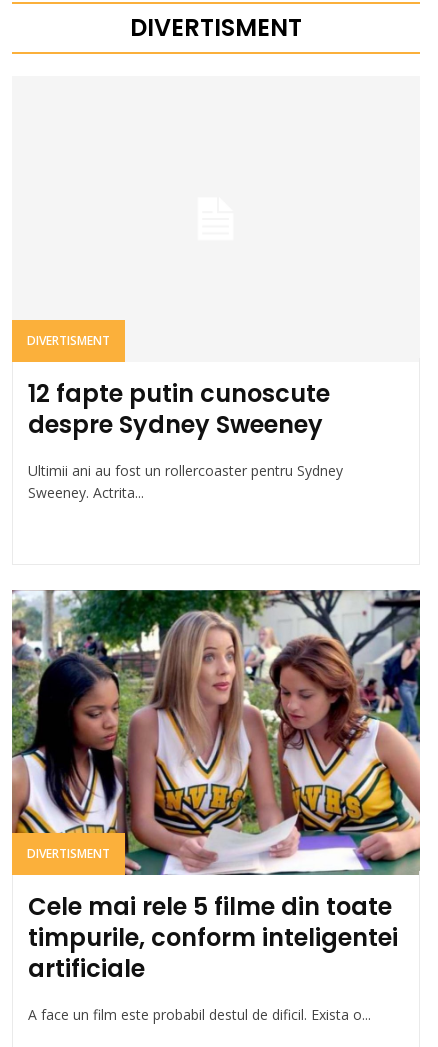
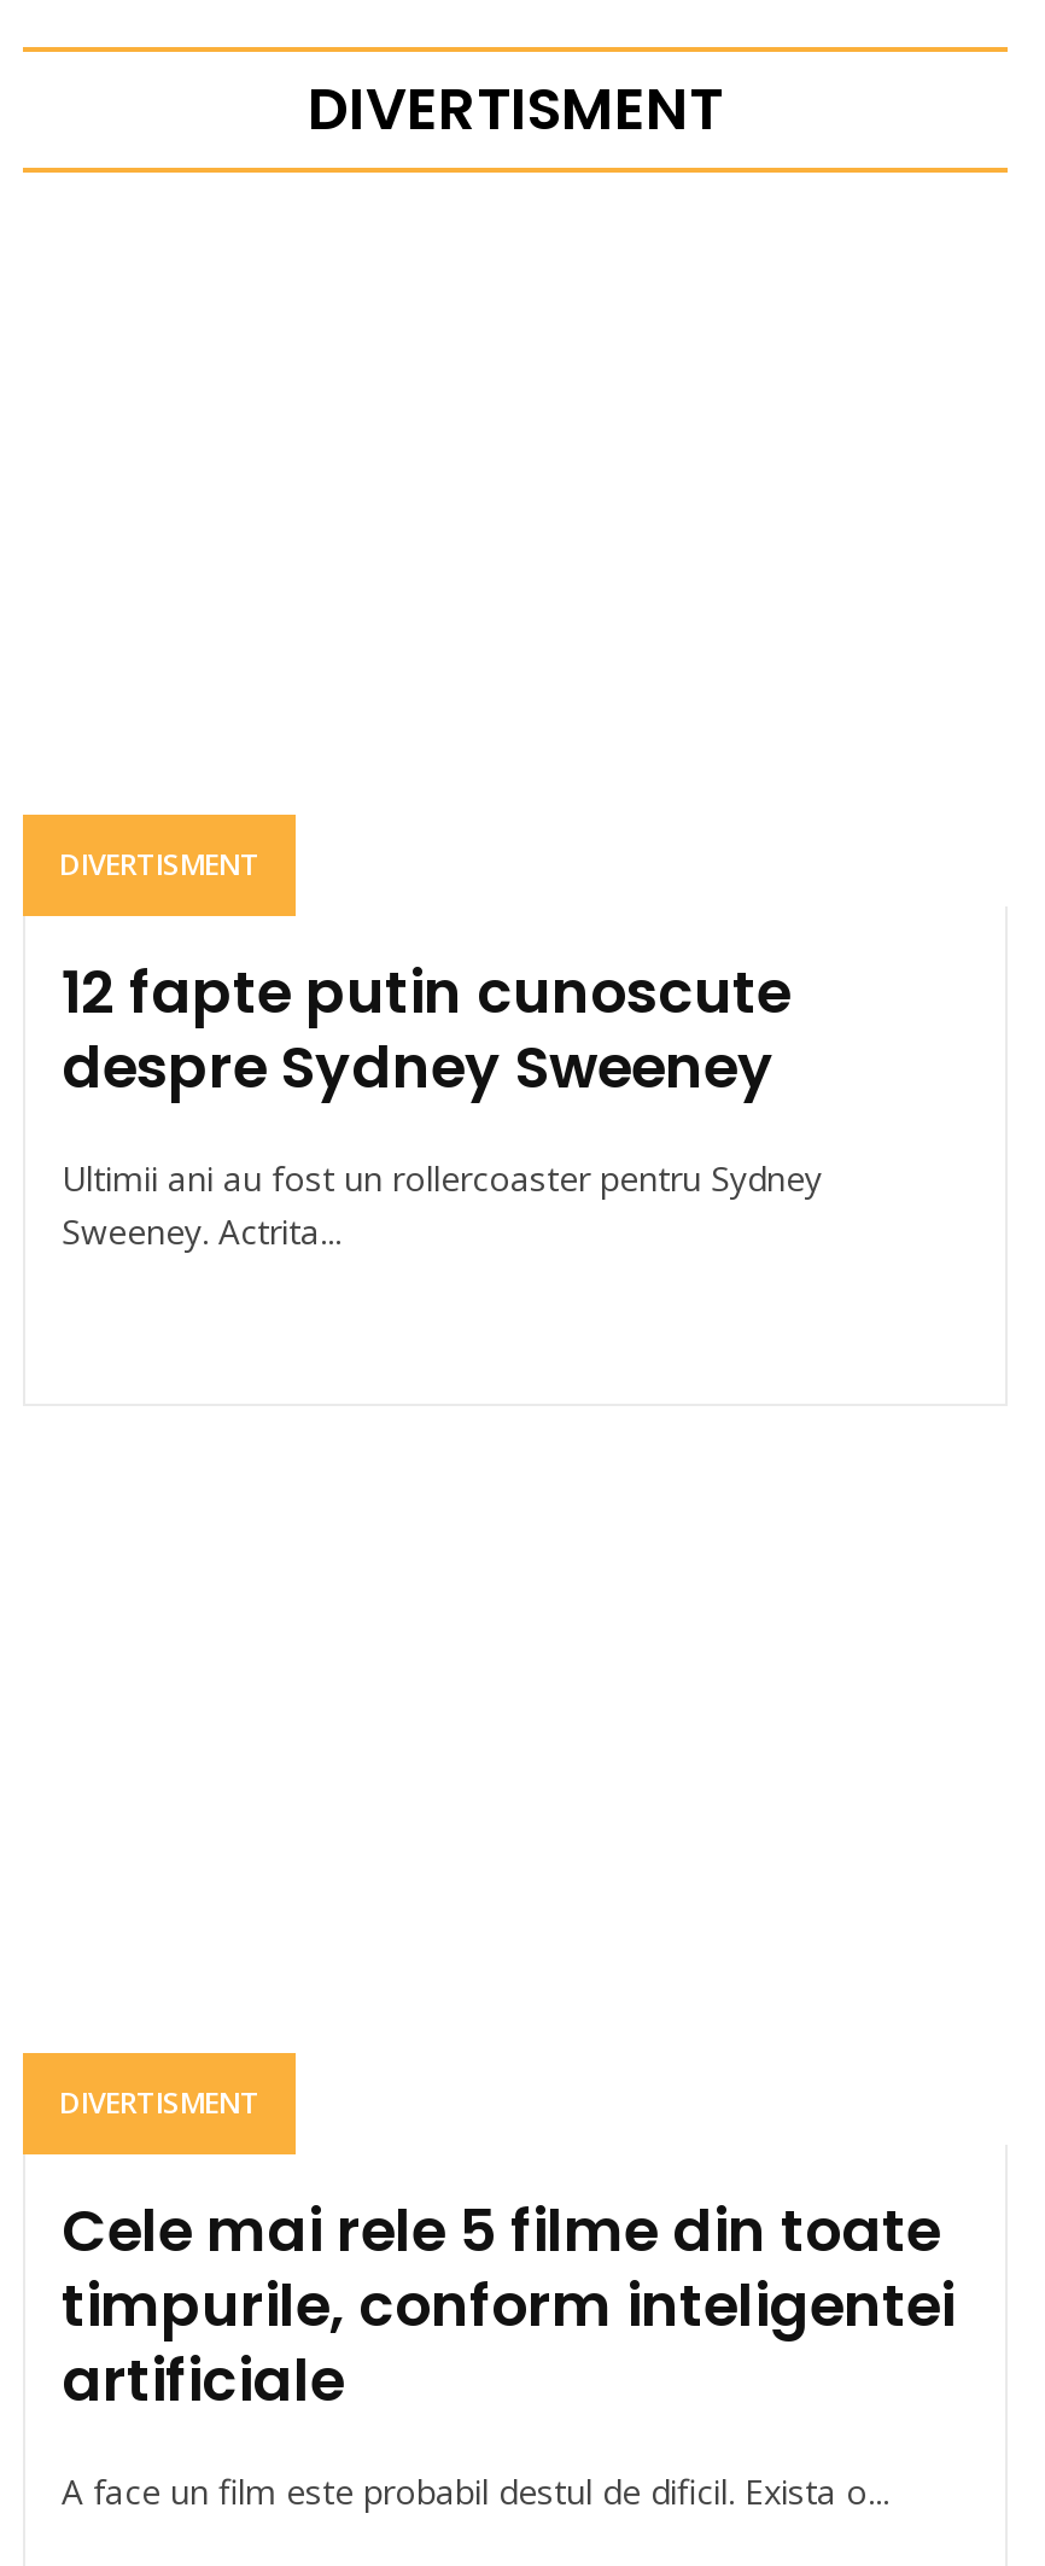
- [image]
